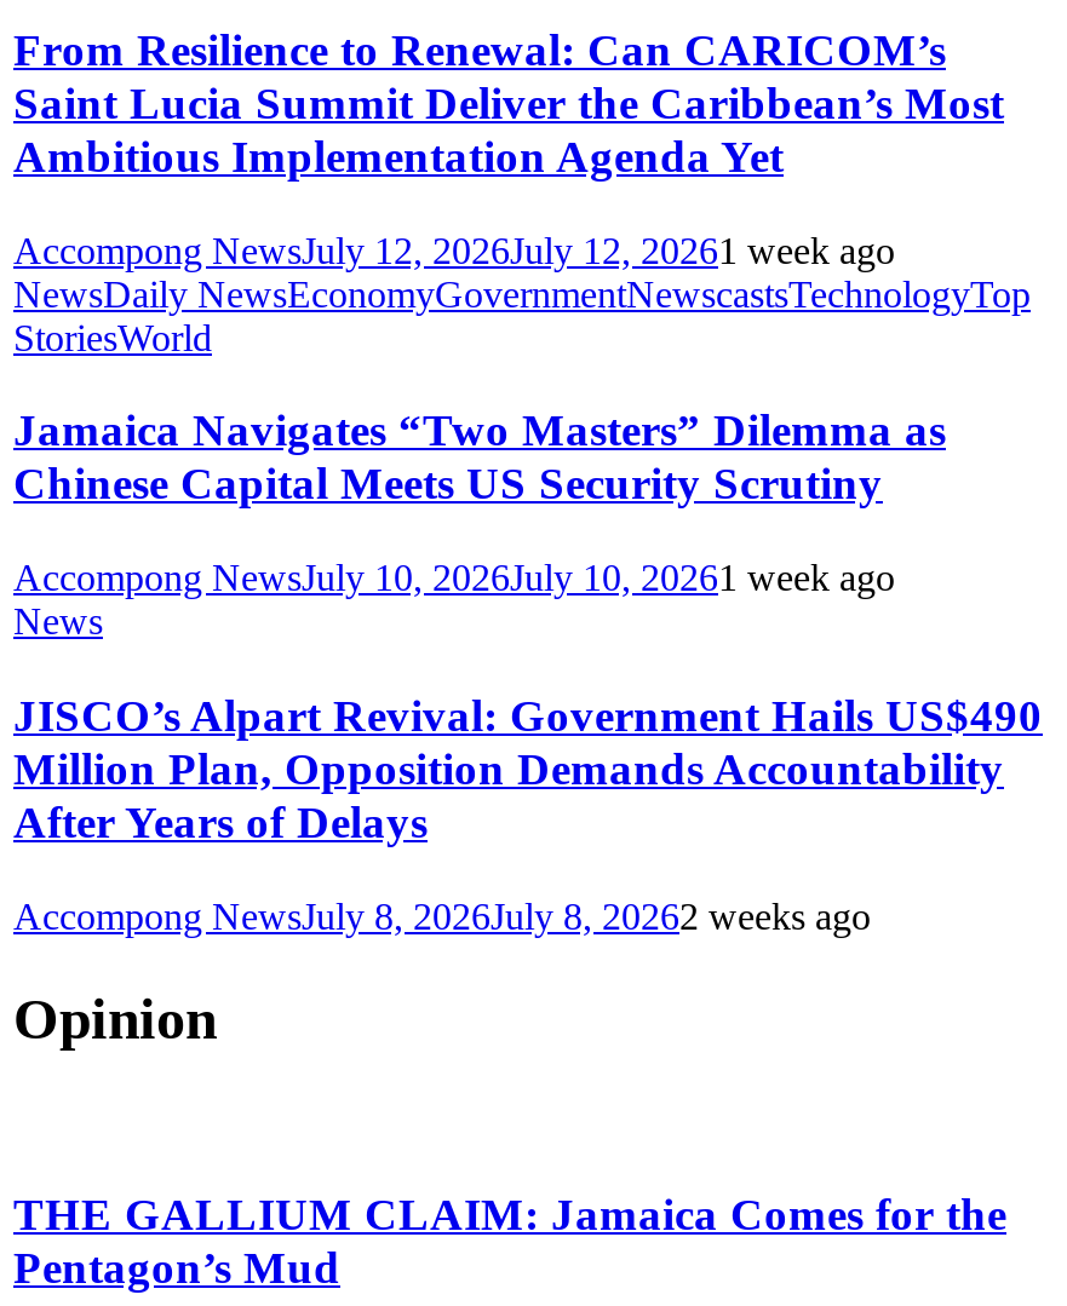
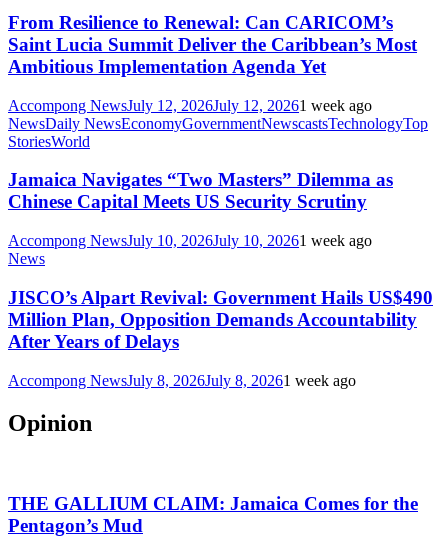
- Accompong NewsJuly 8, 2026July 8, 20262 weeks ago
+ Accompong NewsJuly 8, 2026July 8, 20261 week ago
